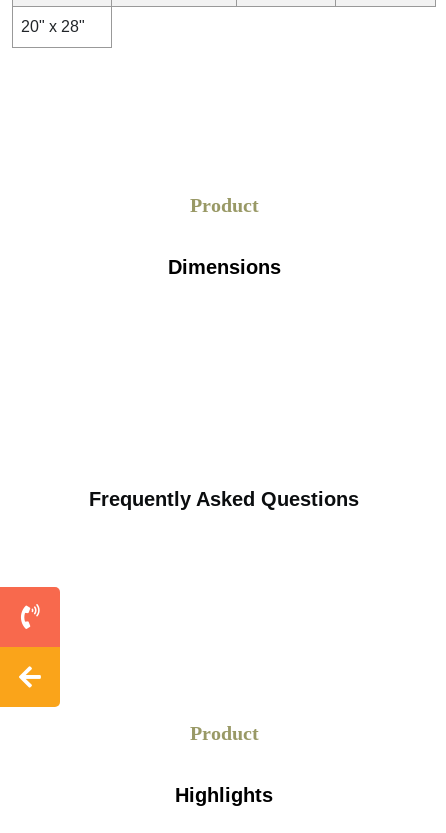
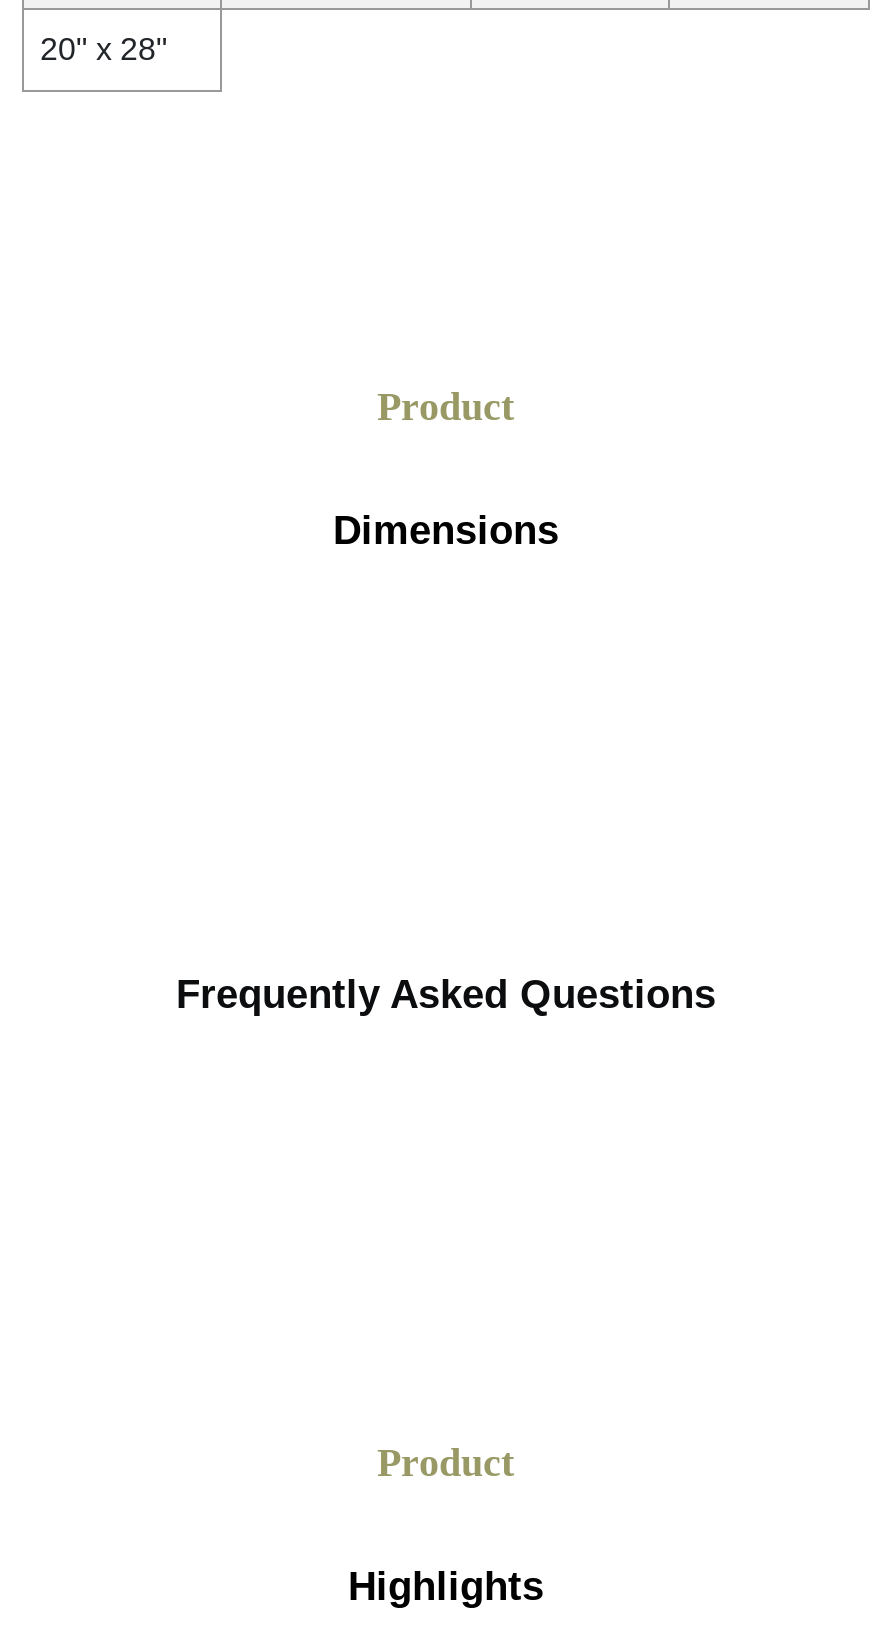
- [image]
